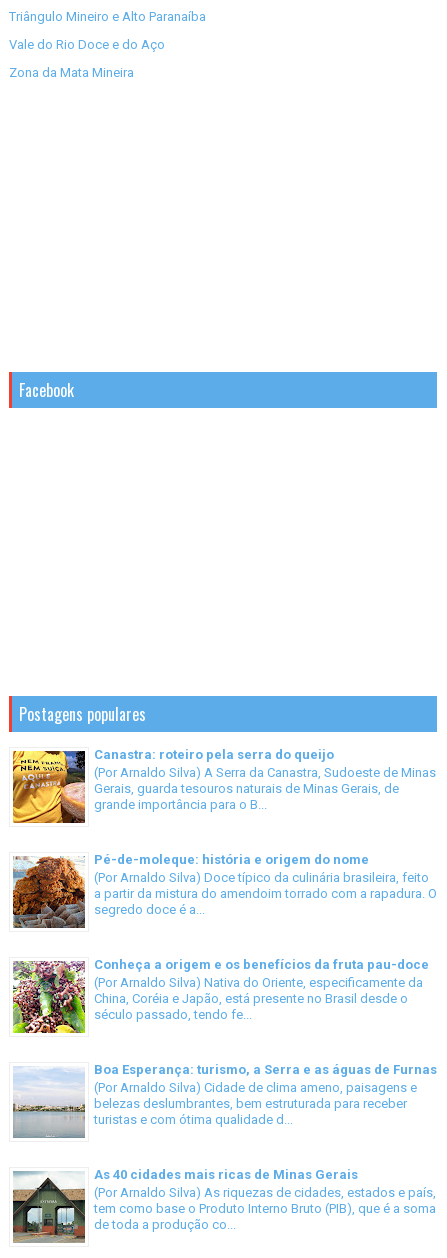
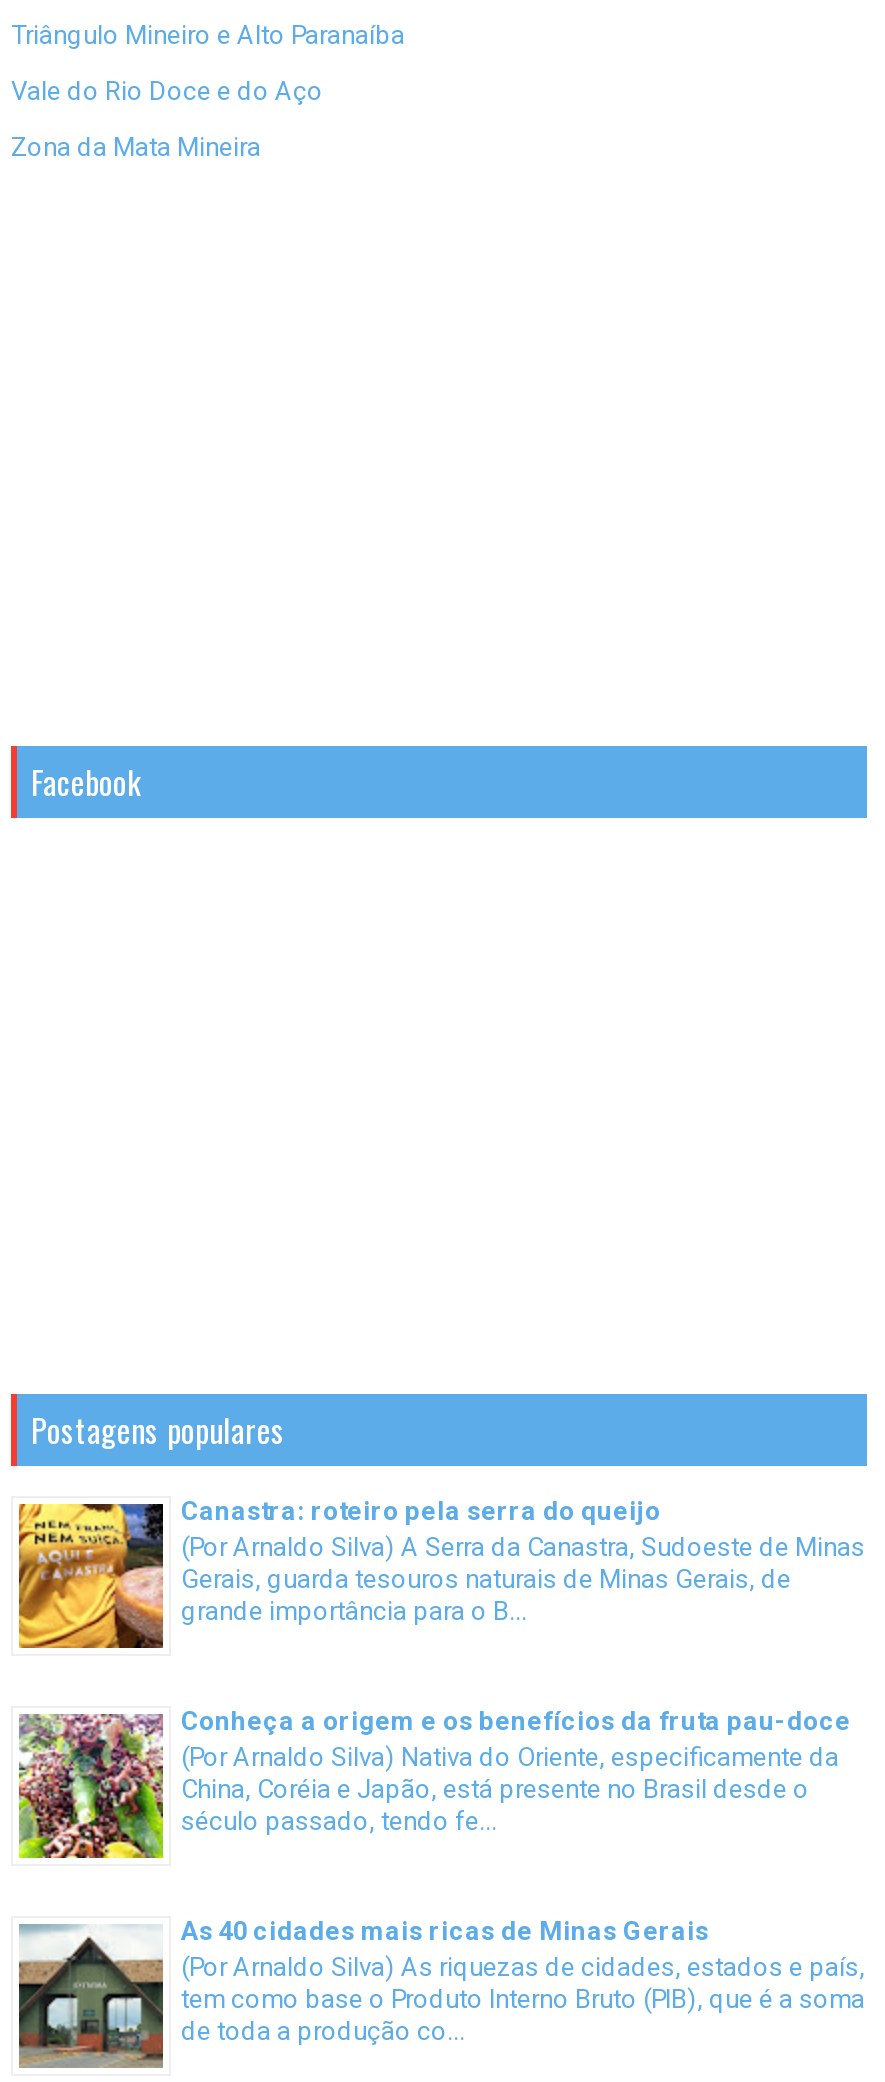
- [image]
- Pé-de-moleque: história e origem do nome
- (Por Arnaldo Silva) Doce típico da culinária brasileira, feito
- a partir da mistura do amendoim torrado com a rapadura. O
- segredo doce é a...

- [image]
- Boa Esperança: turismo, a Serra e as águas de Furnas
- (Por Arnaldo Silva) Cidade de clima ameno, paisagens e
- belezas deslumbrantes, bem estruturada para receber
- turistas e com ótima qualidade d...
